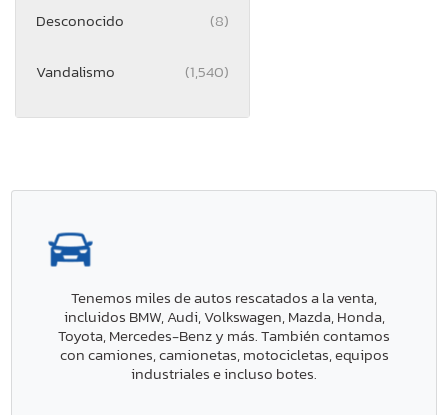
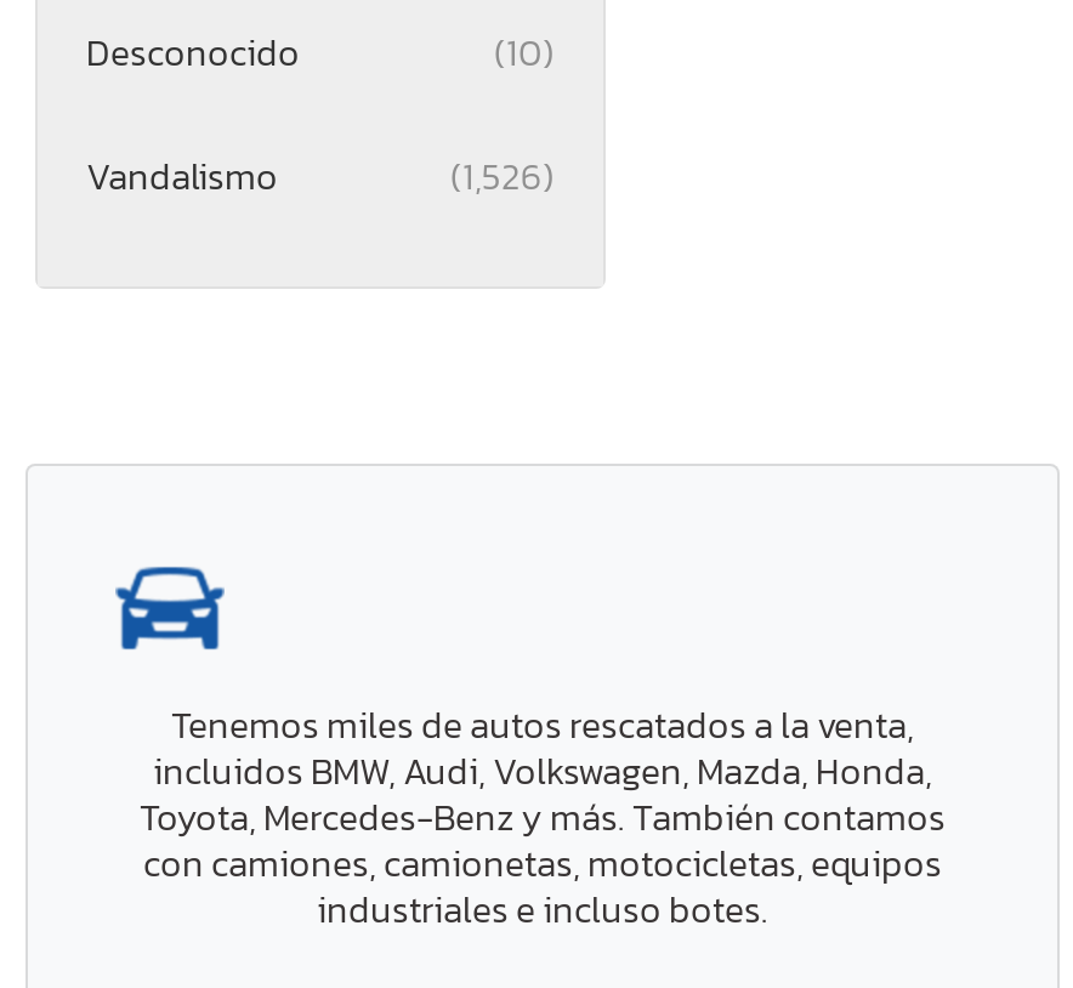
- (8)
+ (10)

- (1,540)
+ (1,526)
